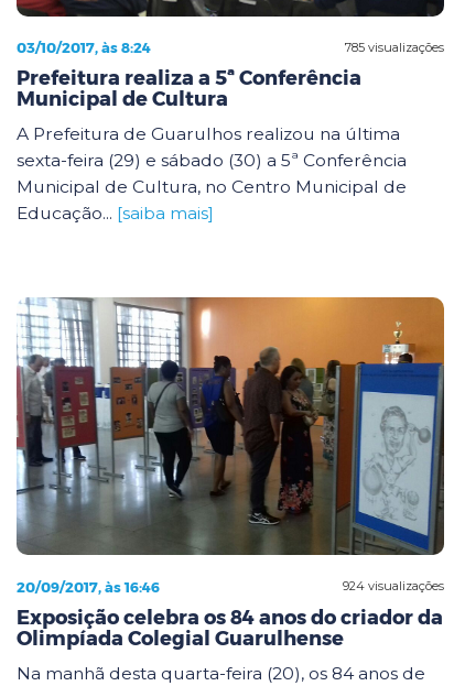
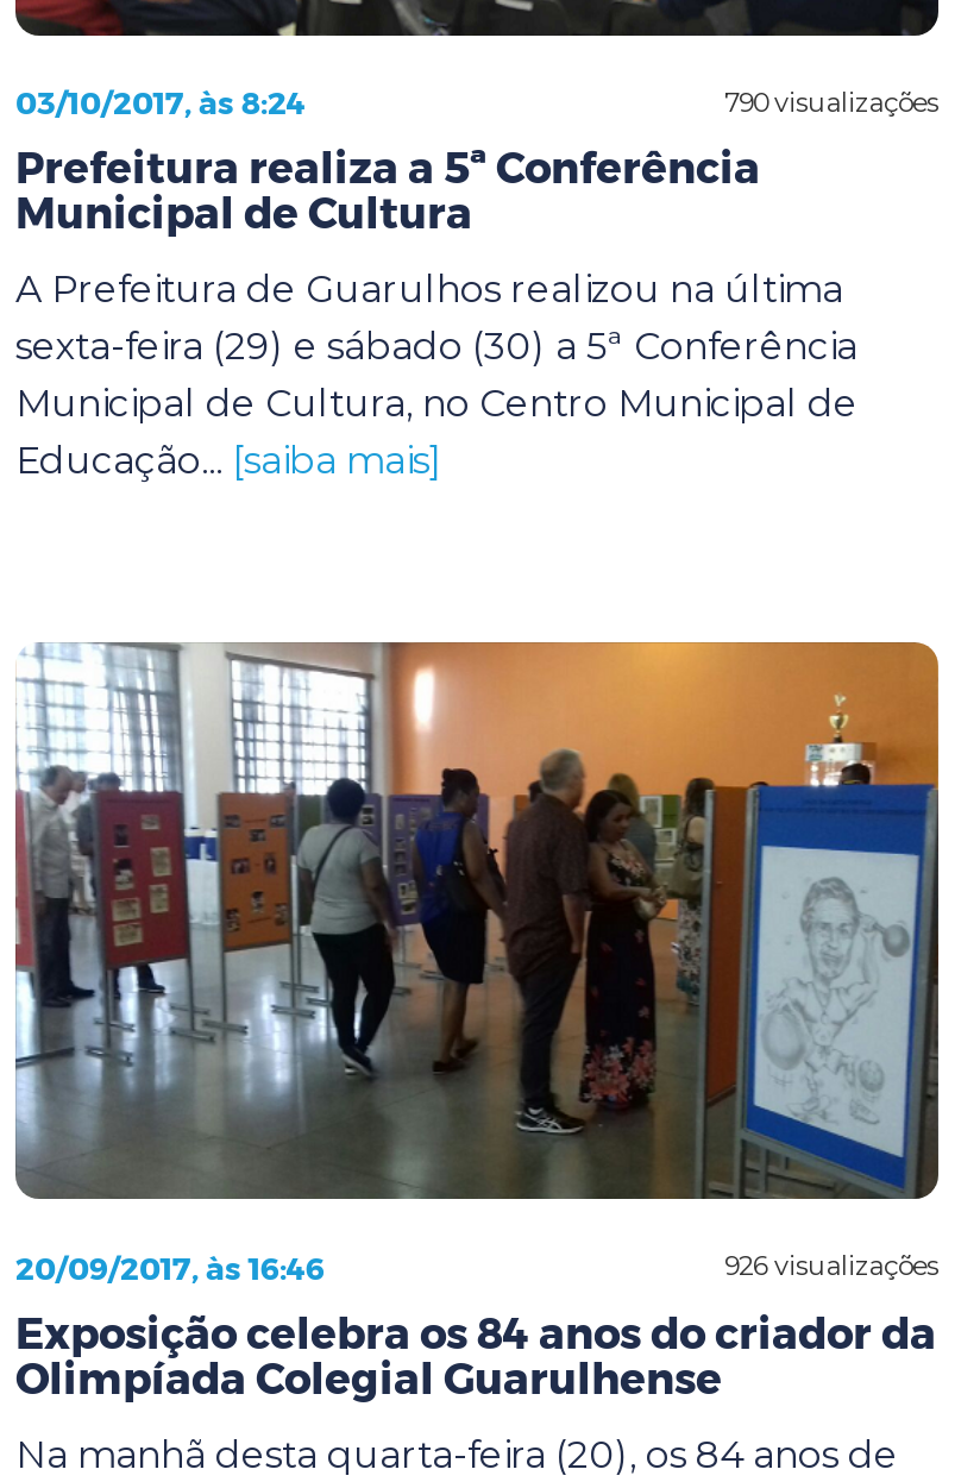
- 785 visualizações
+ 790 visualizações

- 924 visualizações
+ 926 visualizações
